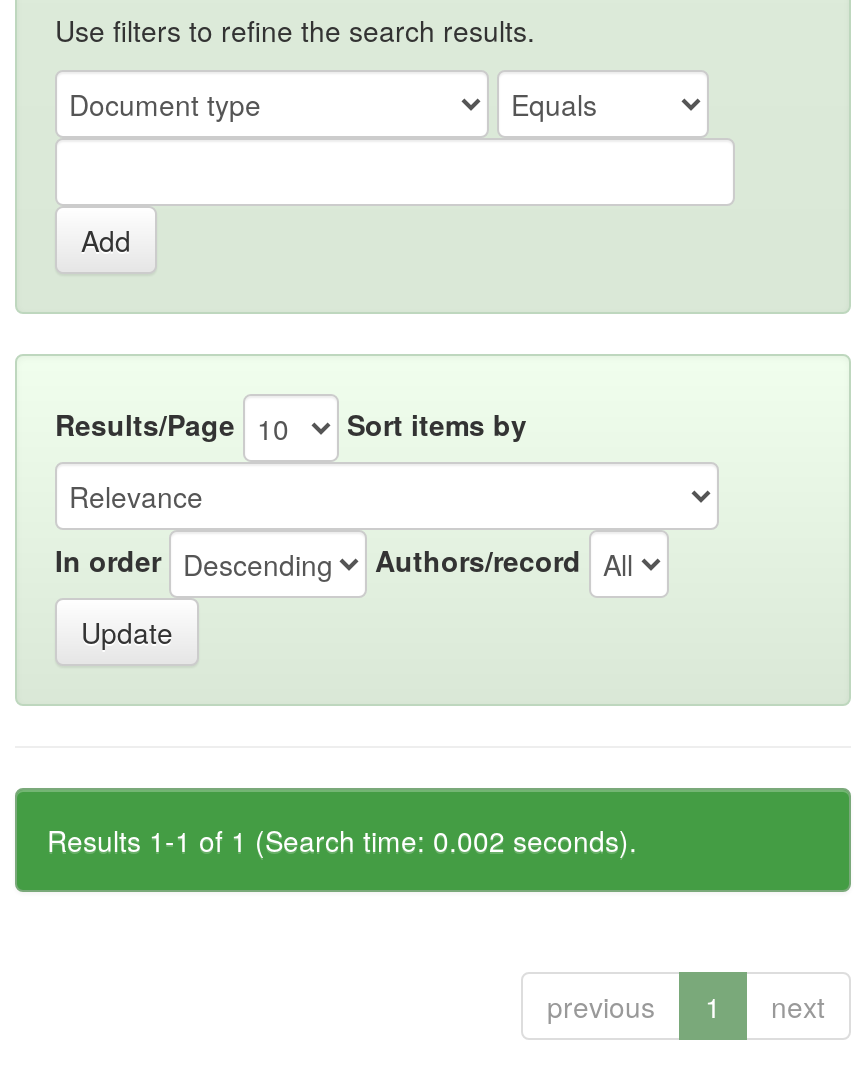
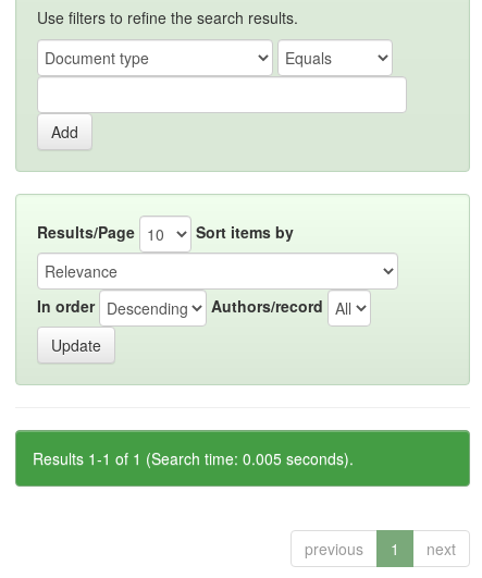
- Results 1-1 of 1 (Search time: 0.002 seconds).
+ Results 1-1 of 1 (Search time: 0.005 seconds).
